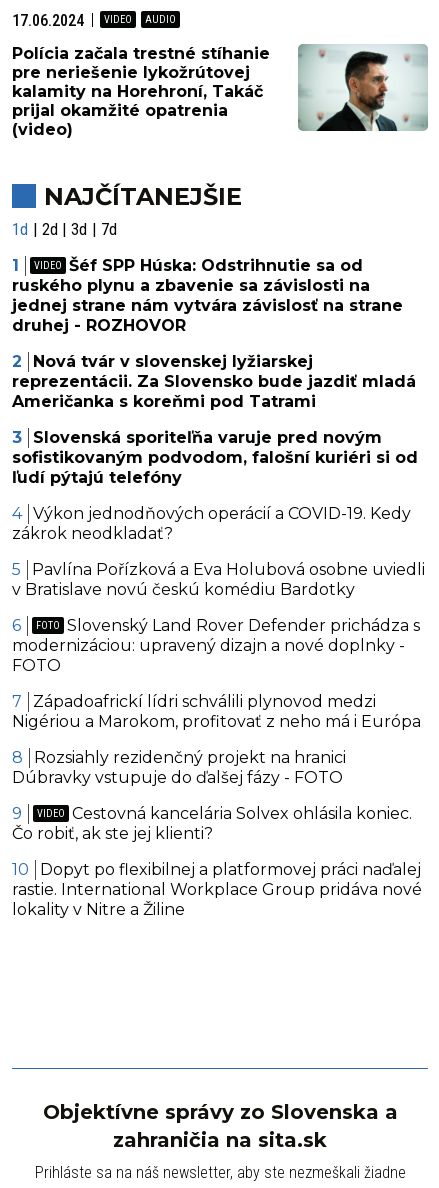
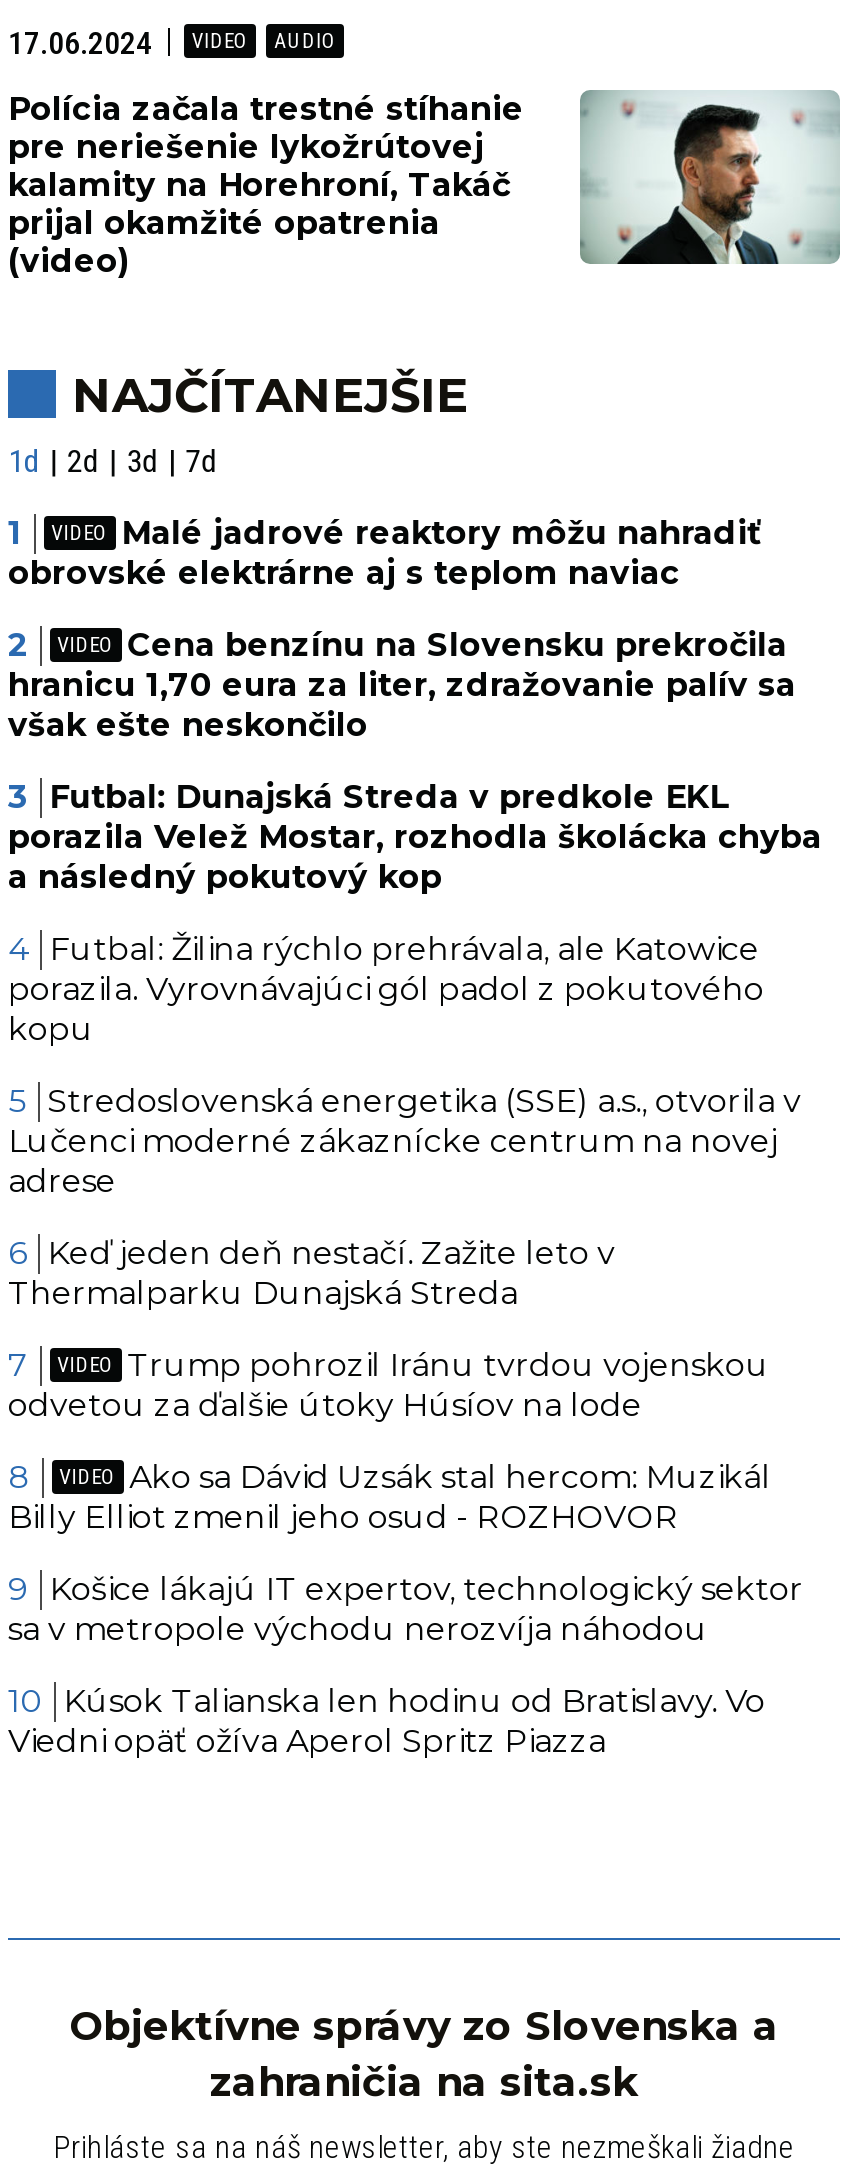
- Šéf SPP Húska: Odstrihnutie sa od
- ruského plynu a zbavenie sa závislosti na
- jednej strane nám vytvára závislosť na strane
- druhej - ROZHOVOR
+ Malé jadrové reaktory môžu nahradiť
+ obrovské elektrárne aj s teplom naviac

- Nová tvár v slovenskej lyžiarskej
- reprezentácii. Za Slovensko bude jazdiť mladá
- Američanka s koreňmi pod Tatrami
+ Cena benzínu na Slovensku prekročila
+ hranicu 1,70 eura za liter, zdražovanie palív sa
+ však ešte neskončilo

- Slovenská sporiteľňa varuje pred novým
- sofistikovaným podvodom, falošní kuriéri si od
- ľudí pýtajú telefóny
+ Futbal: Dunajská Streda v predkole EKL
+ porazila Velež Mostar, rozhodla školácka chyba
+ a následný pokutový kop

- Výkon jednodňových operácií a COVID-19. Kedy
- zákrok neodkladať?
+ Futbal: Žilina rýchlo prehrávala, ale Katowice
+ porazila. Vyrovnávajúci gól padol z pokutového
+ kopu

- Pavlína Pořízková a Eva Holubová osobne uviedli
- v Bratislave novú českú komédiu Bardotky
+ Stredoslovenská energetika (SSE) a.s., otvorila v
+ Lučenci moderné zákaznícke centrum na novej
+ adrese

- Slovenský Land Rover Defender prichádza s
- modernizáciou: upravený dizajn a nové doplnky -
- FOTO
+ Keď jeden deň nestačí. Zažite leto v
+ Thermalparku Dunajská Streda

- Západoafrickí lídri schválili plynovod medzi
- Nigériou a Marokom, profitovať z neho má i Európa
+ Trump pohrozil Iránu tvrdou vojenskou
+ odvetou za ďalšie útoky Húsíov na lode

- Rozsiahly rezidenčný projekt na hranici
- Dúbravky vstupuje do ďalšej fázy - FOTO
+ Ako sa Dávid Uzsák stal hercom: Muzikál
+ Billy Elliot zmenil jeho osud - ROZHOVOR

- Cestovná kancelária Solvex ohlásila koniec.
- Čo robiť, ak ste jej klienti?
+ Košice lákajú IT expertov, technologický sektor
+ sa v metropole východu nerozvíja náhodou

- Dopyt po flexibilnej a platformovej práci naďalej
- rastie. International Workplace Group pridáva nové
- lokality v Nitre a Žiline
+ Kúsok Talianska len hodinu od Bratislavy. Vo
+ Viedni opäť ožíva Aperol Spritz Piazza
